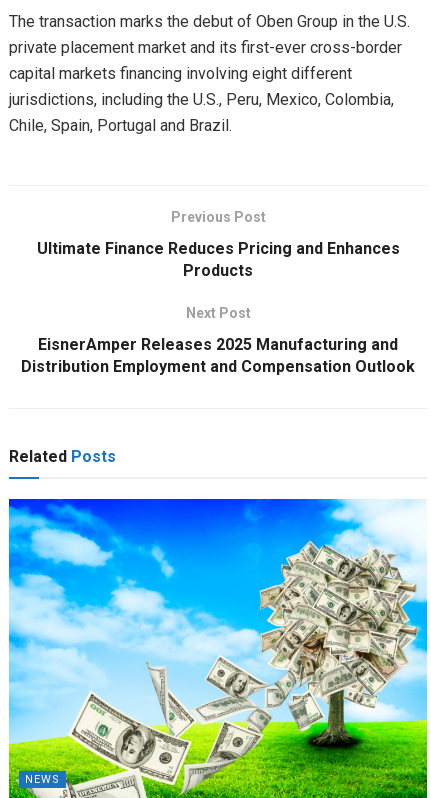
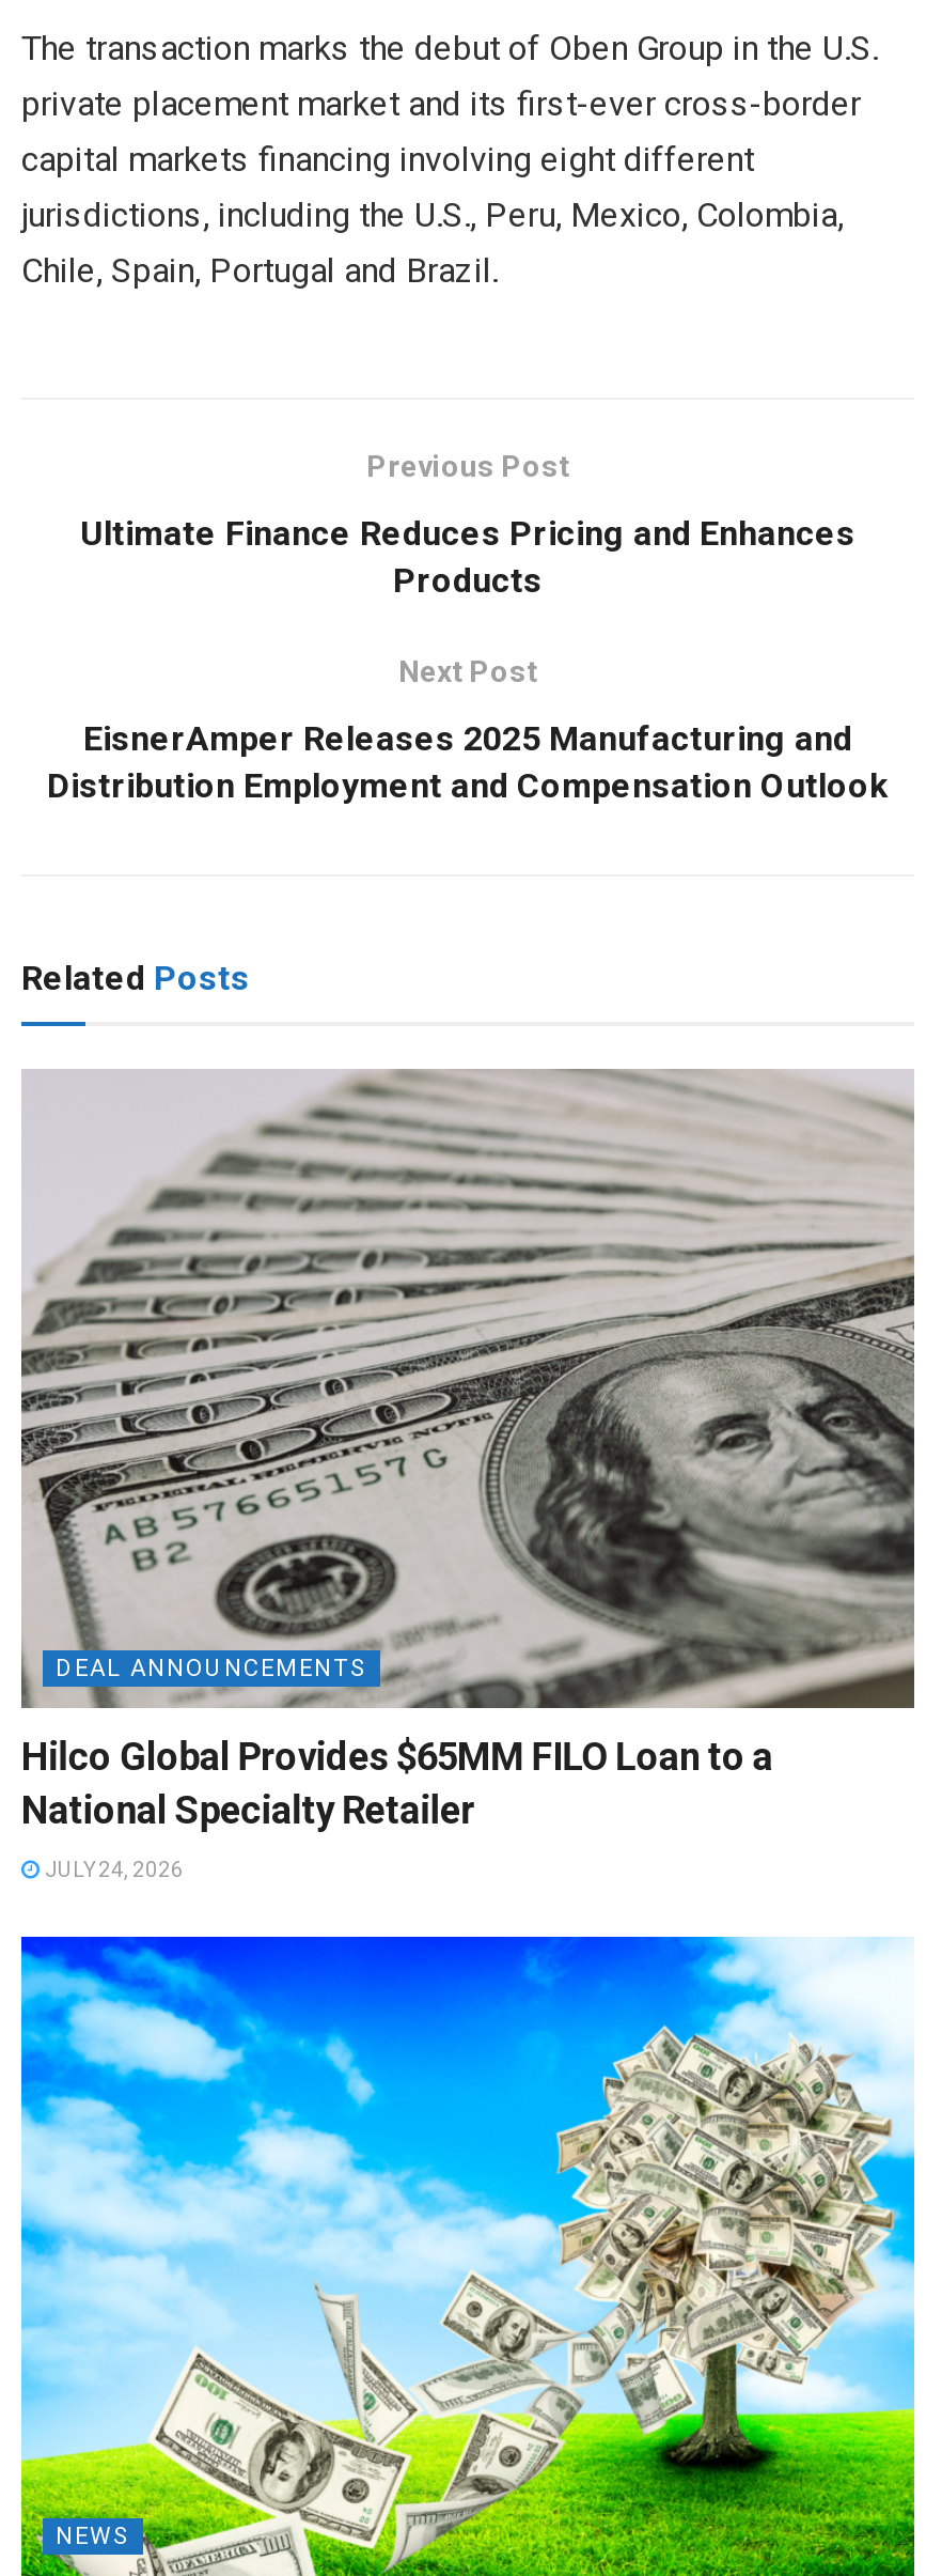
+ [image]
+ DEAL ANNOUNCEMENTS
+ Hilco Global Provides $65MM FILO Loan to a
+ National Specialty Retailer
+ JULY 24, 2026
